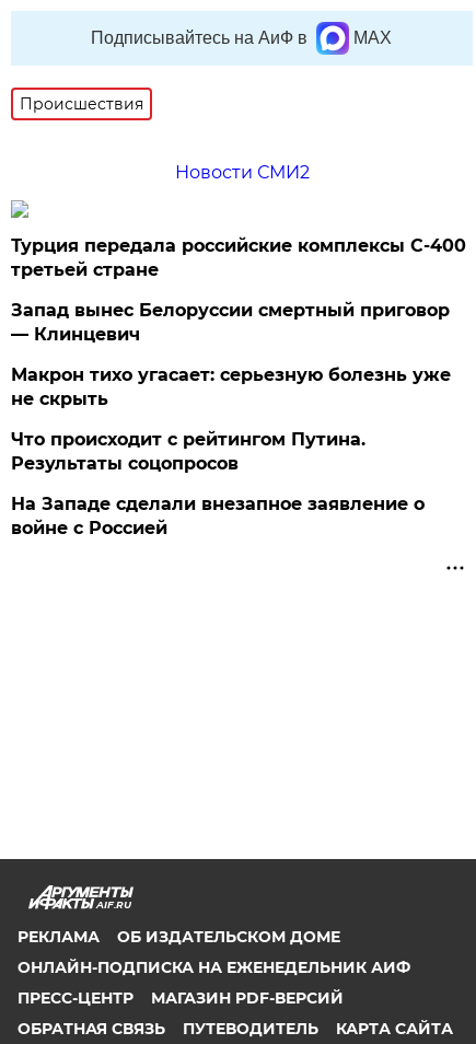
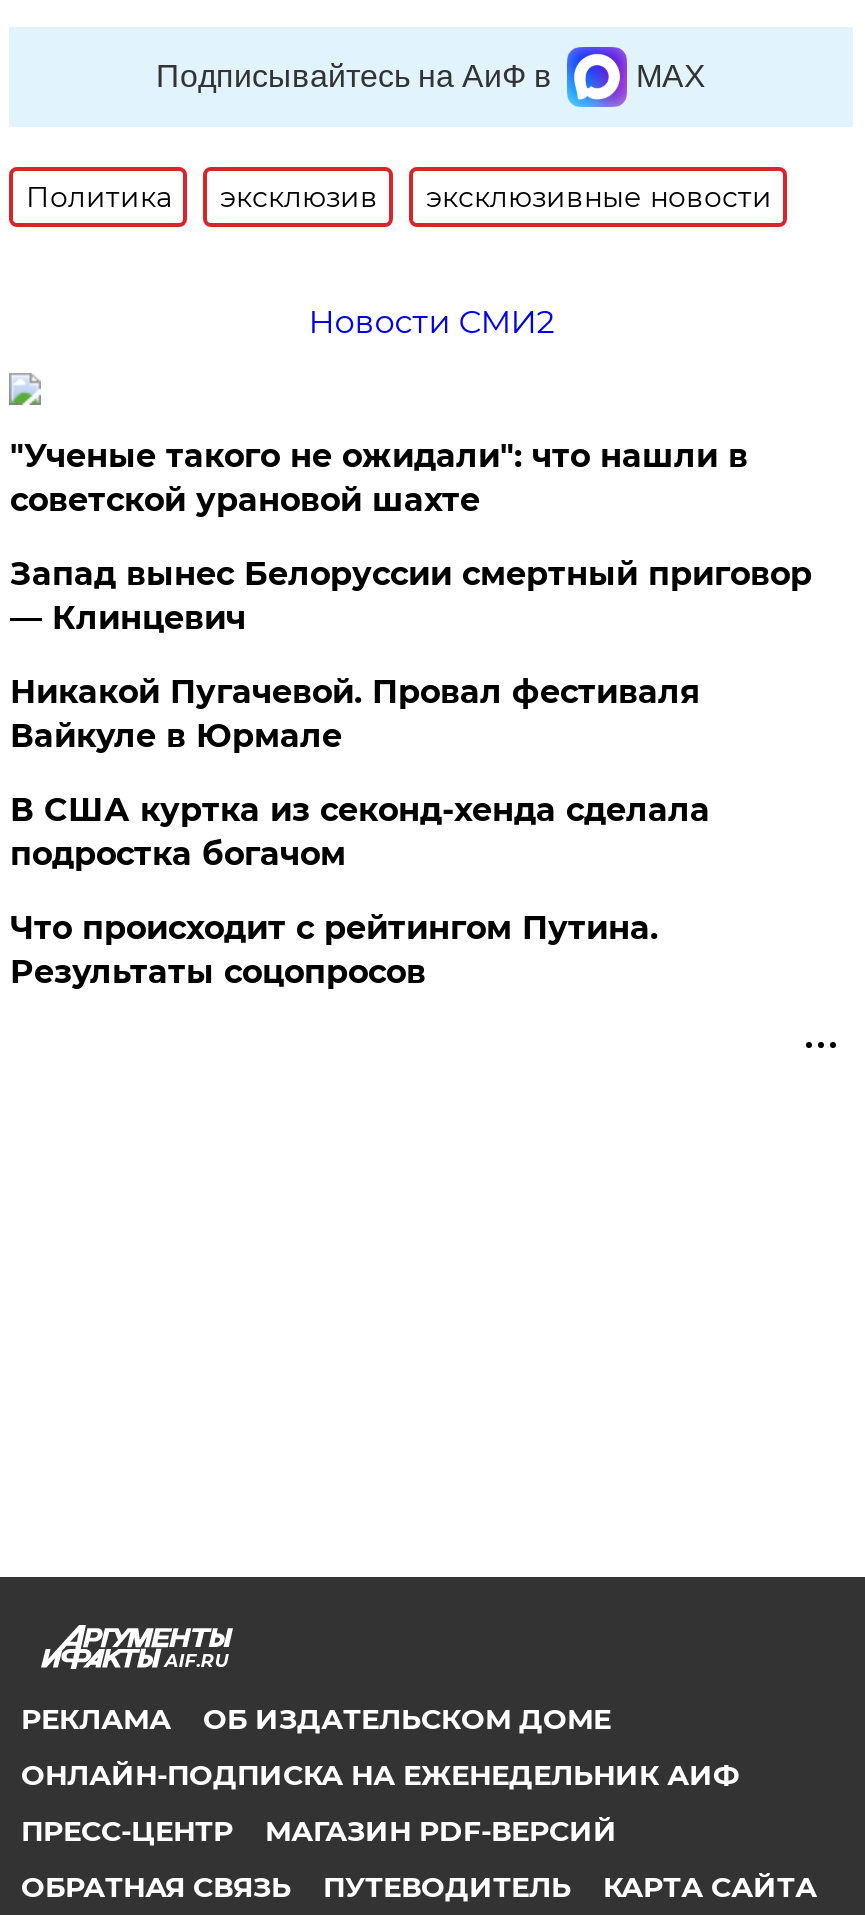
- Происшествия
+ Политика
+ эксклюзив
+ эксклюзивные новости

- Турция передала российские комплексы С-400
- третьей стране
+ "Ученые такого не ожидали": что нашли в
+ советской урановой шахте

- Макрон тихо угасает: серьезную болезнь уже
- не скрыть
+ Никакой Пугачевой. Провал фестиваля
+ Вайкуле в Юрмале
+ В США куртка из секонд-хенда сделала
+ подростка богачом

moved down: Что происходит с рейтингом Путина. | Результаты соцопросов

- На Западе сделали внезапное заявление о
- войне с Россией
